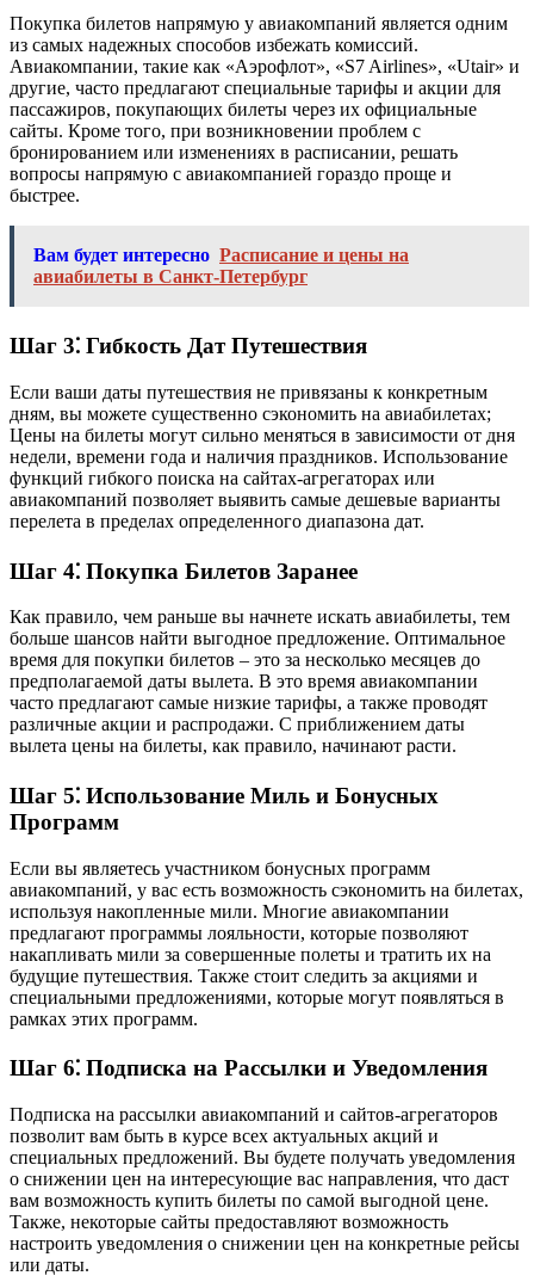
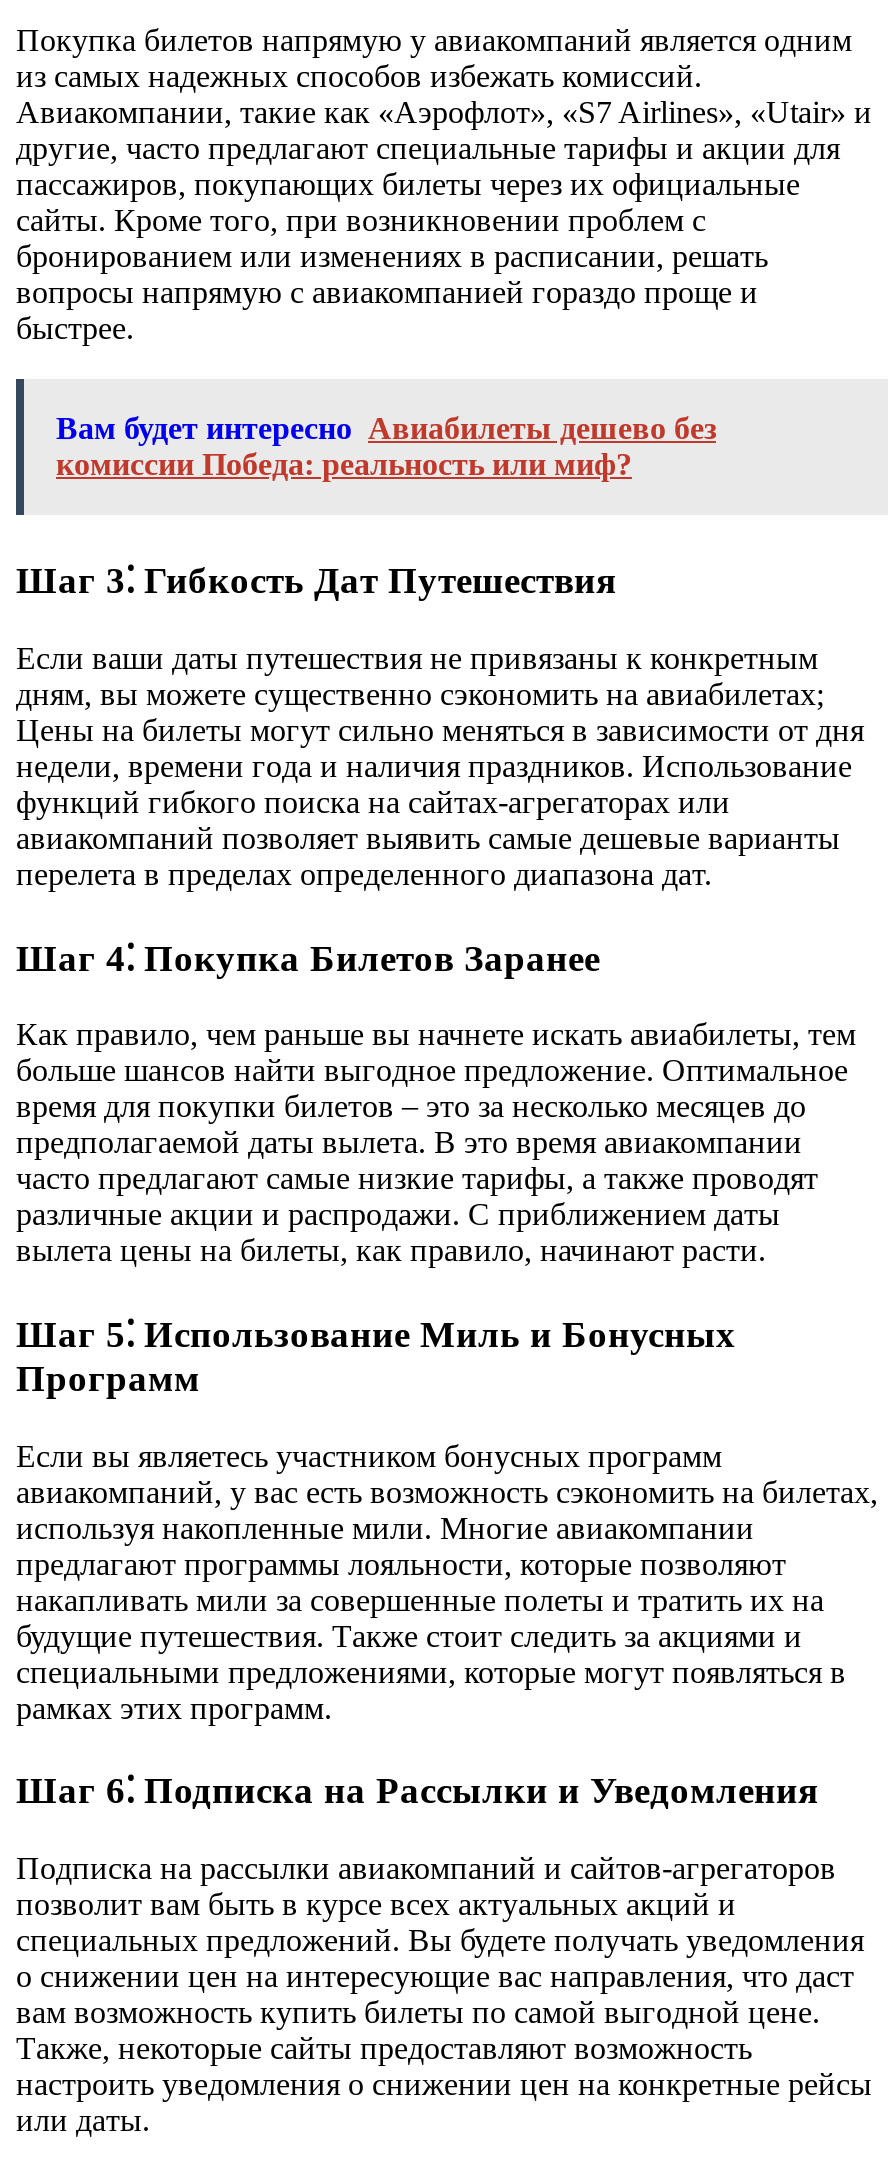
- Вам будет интересно Расписание и цены на
- авиабилеты в Санкт-Петербург
+ Вам будет интересно Авиабилеты дешево без
+ комиссии Победа: реальность или миф?
